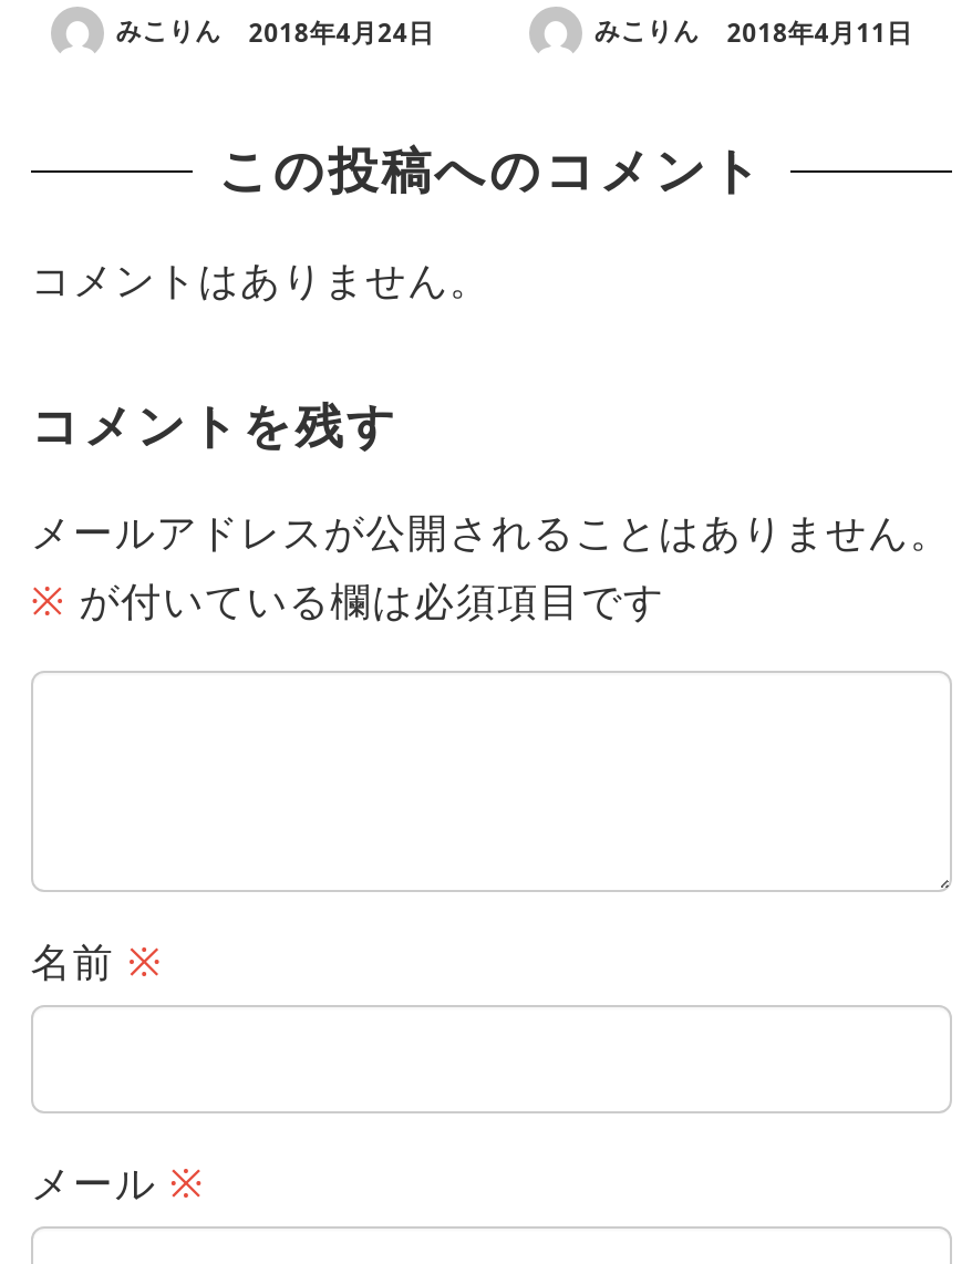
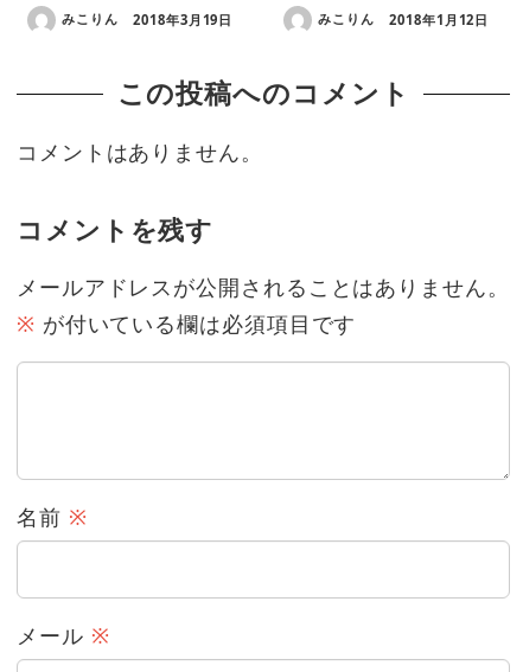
- みこりん 2018年4月24日
+ みこりん 2018年3月19日

- みこりん 2018年4月11日
+ みこりん 2018年1月12日
